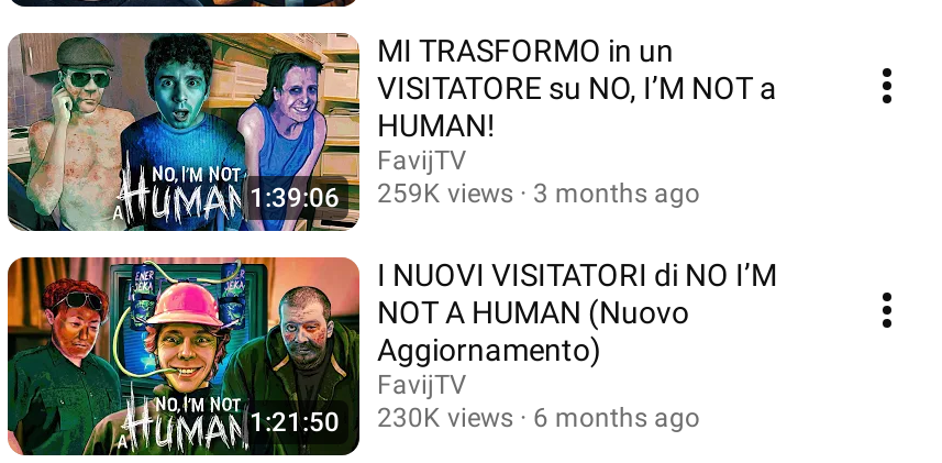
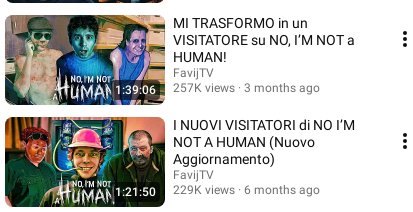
- 1:39:06 259K views 3 months ago
+ 1:39:06 257K views 3 months ago

- 1:21:50 230K views 6 months ago
+ 1:21:50 229K views 6 months ago
